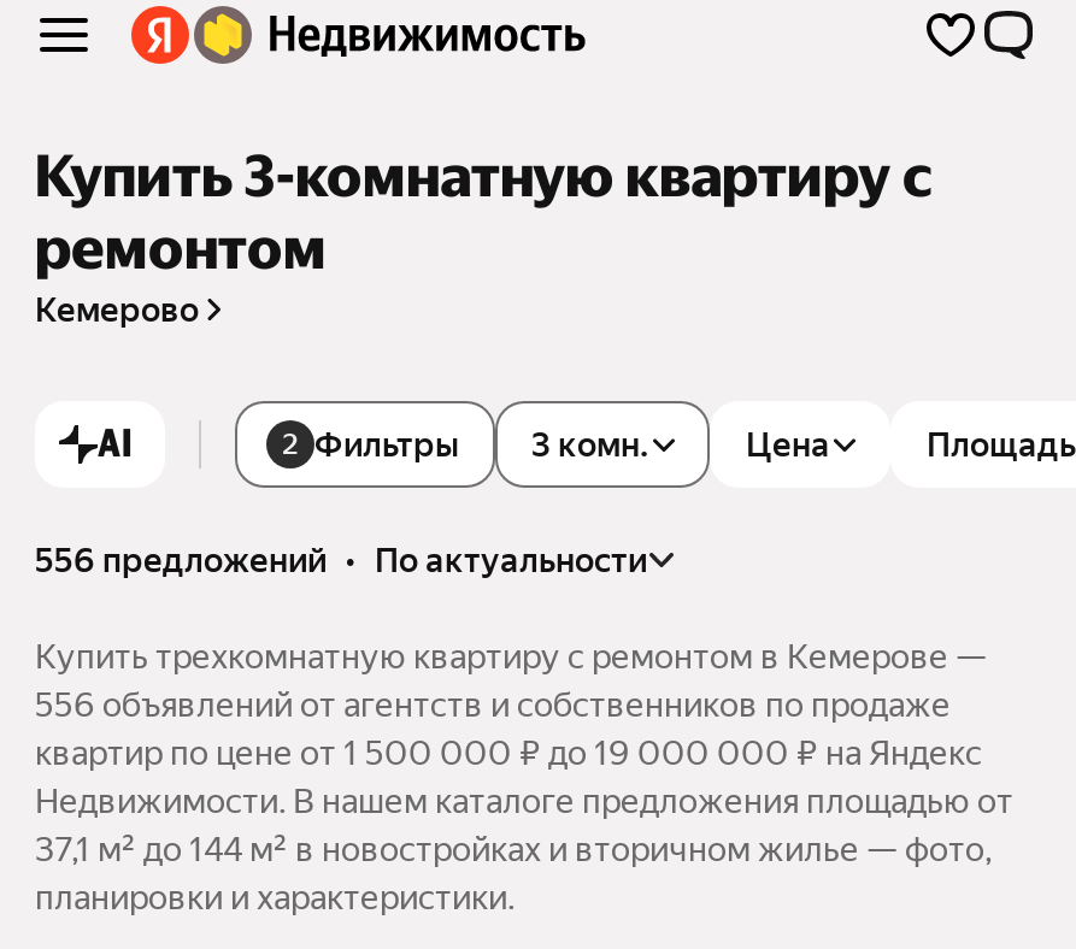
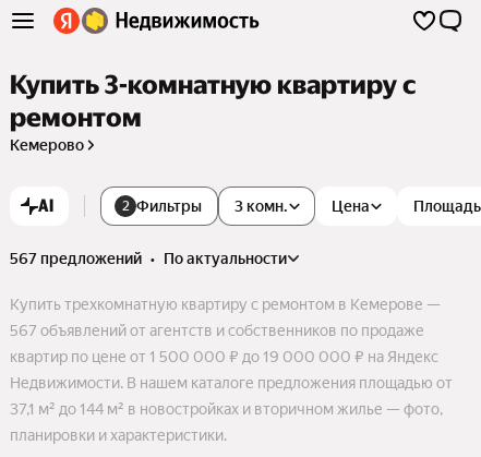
- 556 предложений • по актуальности
+ 567 предложений • по актуальности

- 556 объявлений от агентств и собственников по продаже
+ 567 объявлений от агентств и собственников по продаже
